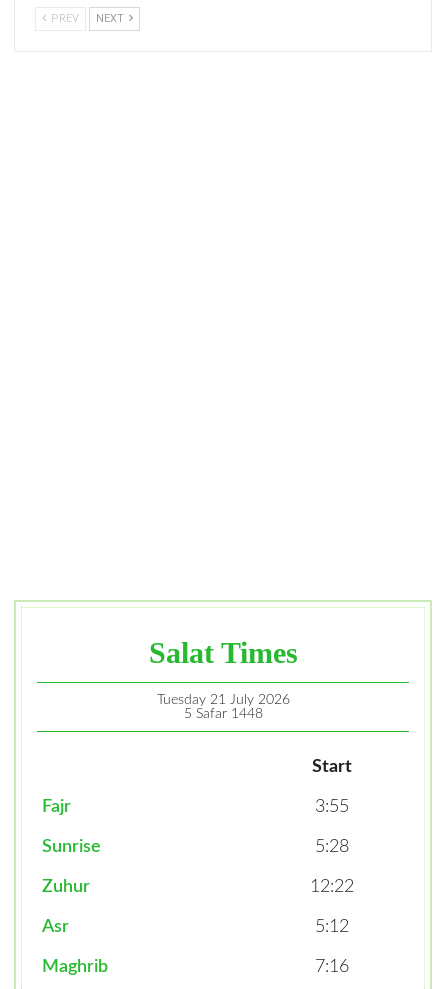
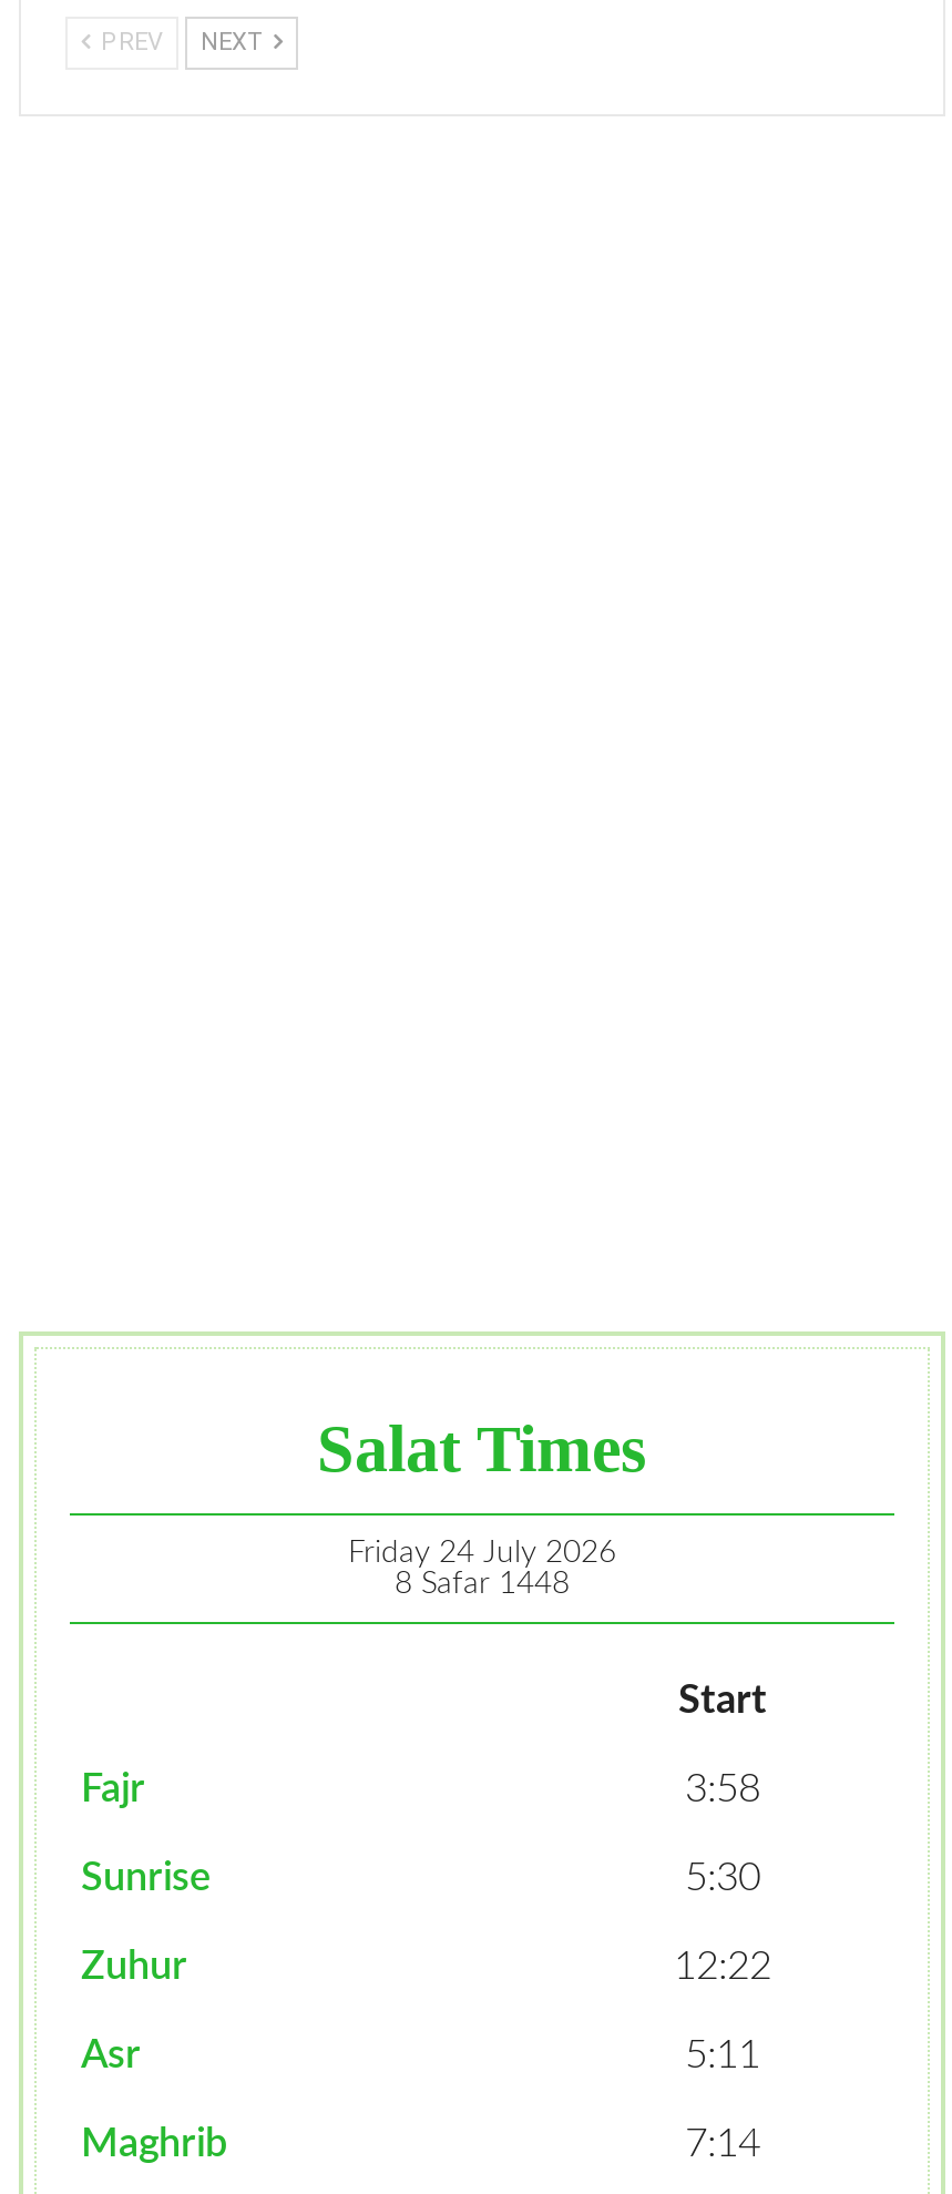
- Tuesday 21 July 2026
+ Friday 24 July 2026

- 5 Safar 1448
+ 8 Safar 1448

- 3:55
+ 3:58

- 5:28
+ 5:30

- 5:12
+ 5:11

- 7:16
+ 7:14
